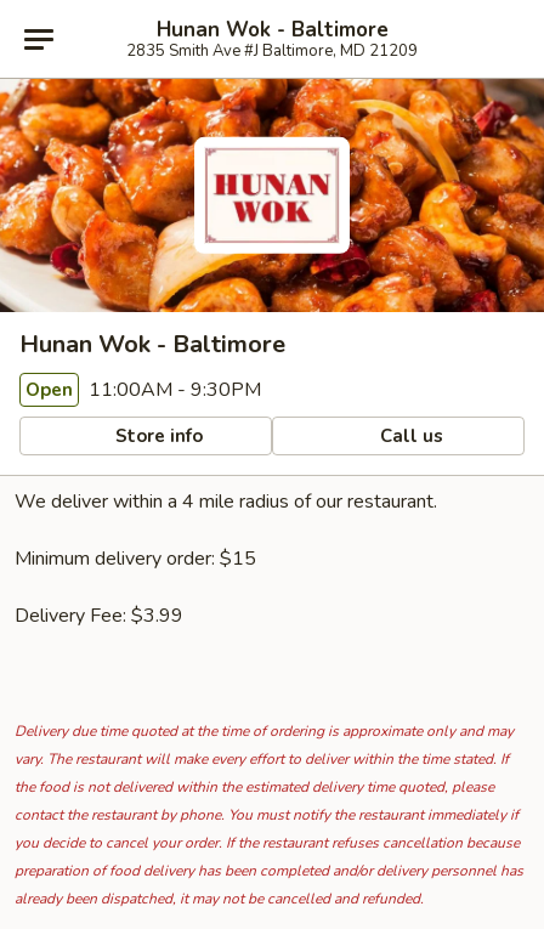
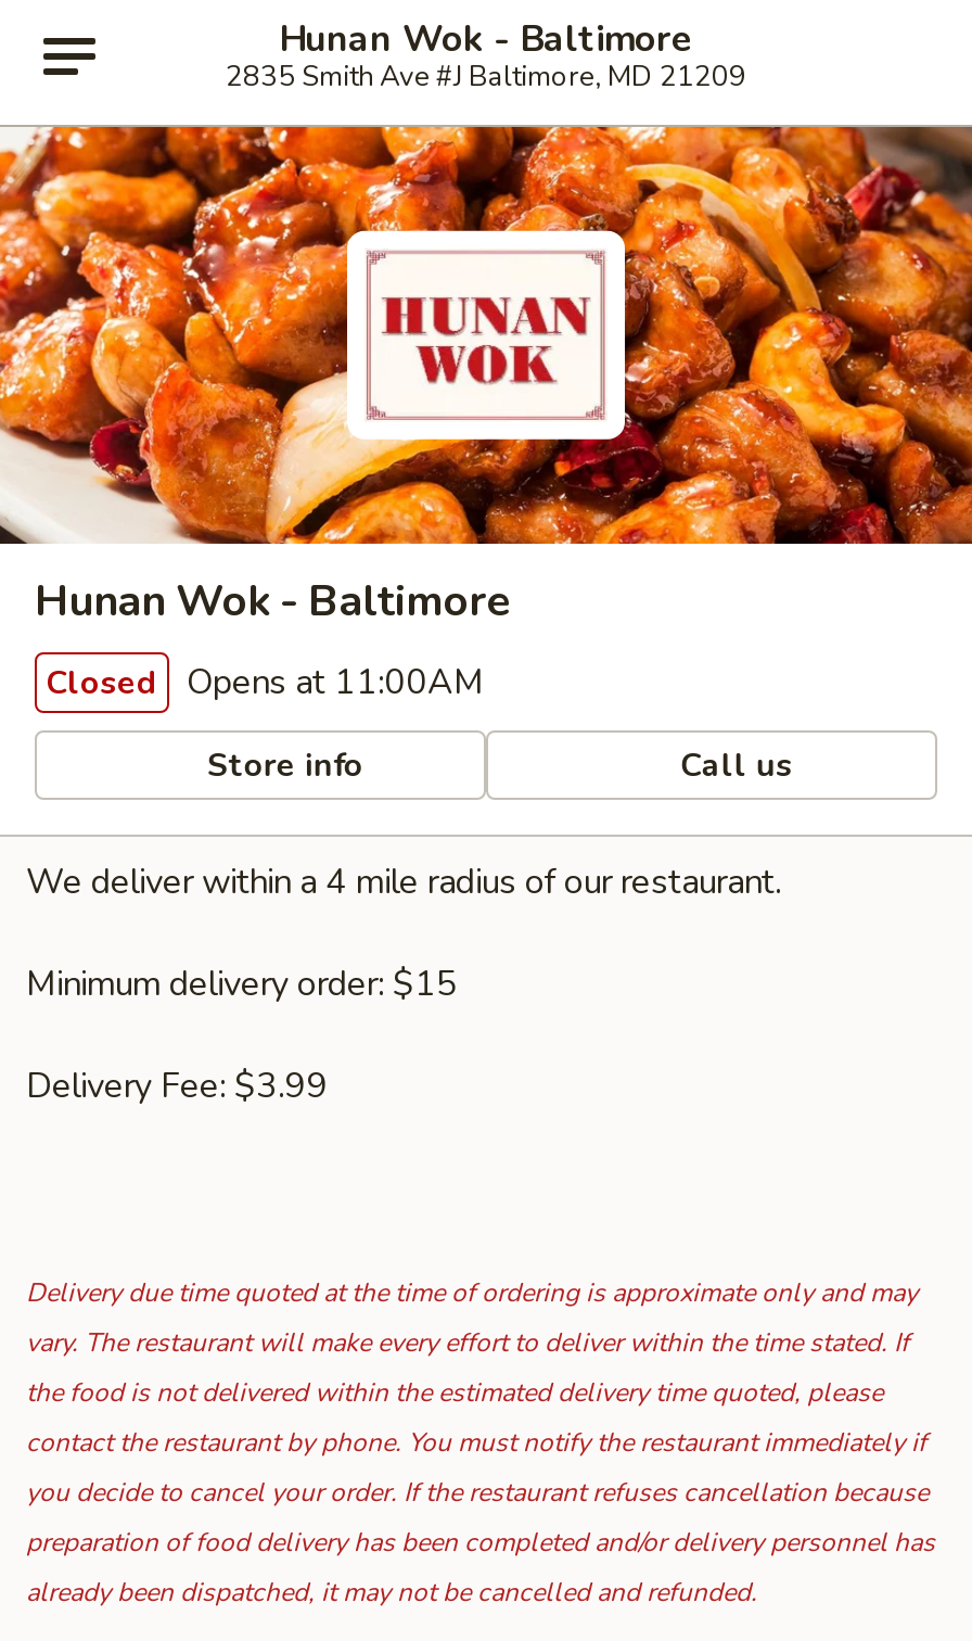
- Open 11:00AM - 9:30PM
+ Closed Opens at 11:00AM
